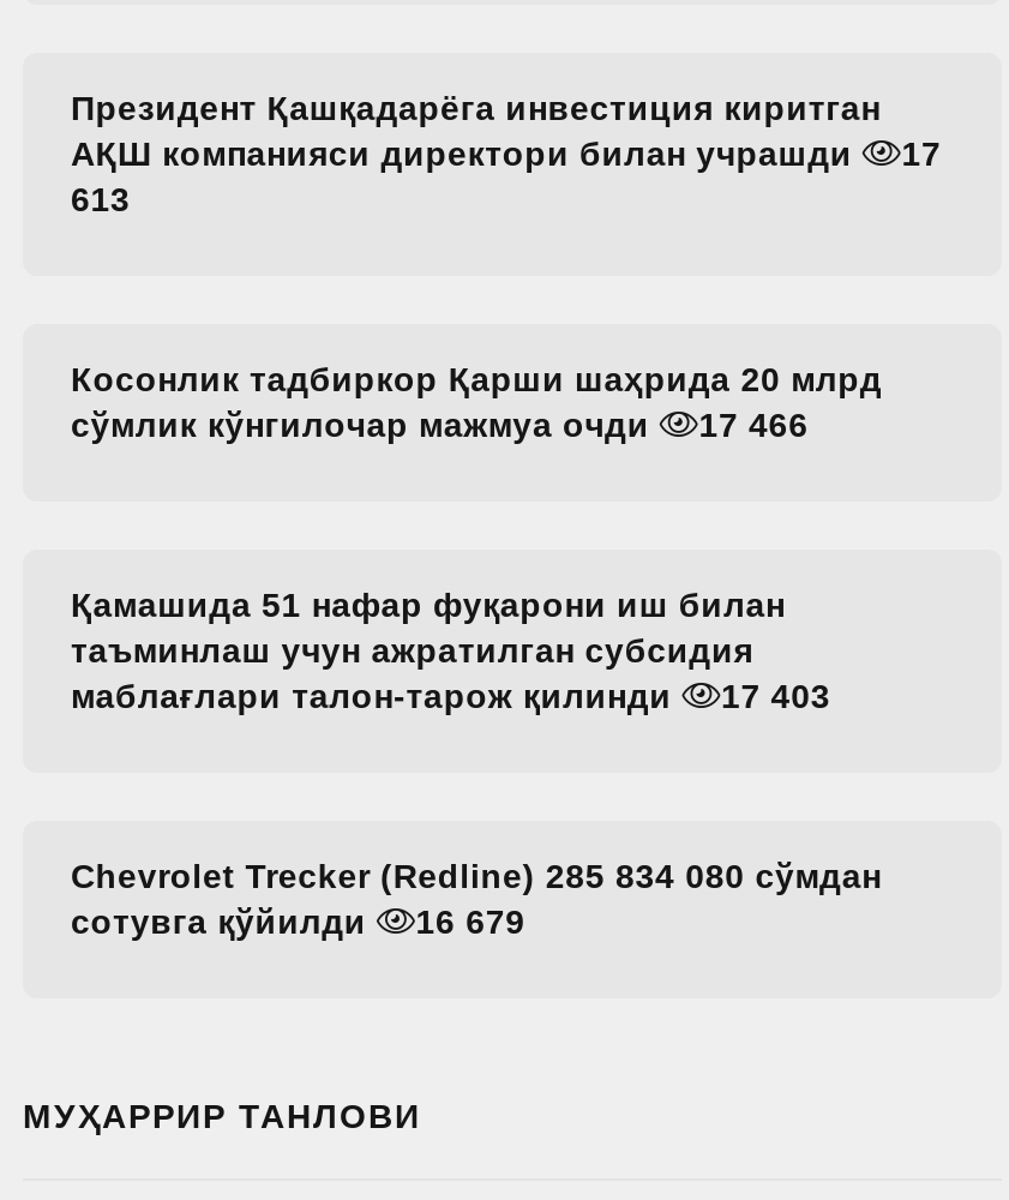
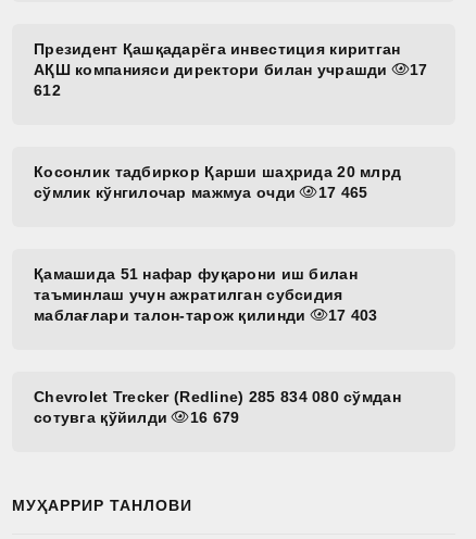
- 613
+ 612

- сўмлик кўнгилочар мажмуа очди 17 466
+ сўмлик кўнгилочар мажмуа очди 17 465
